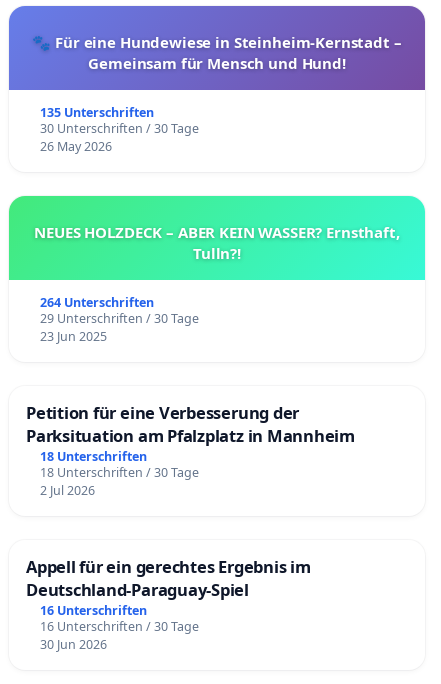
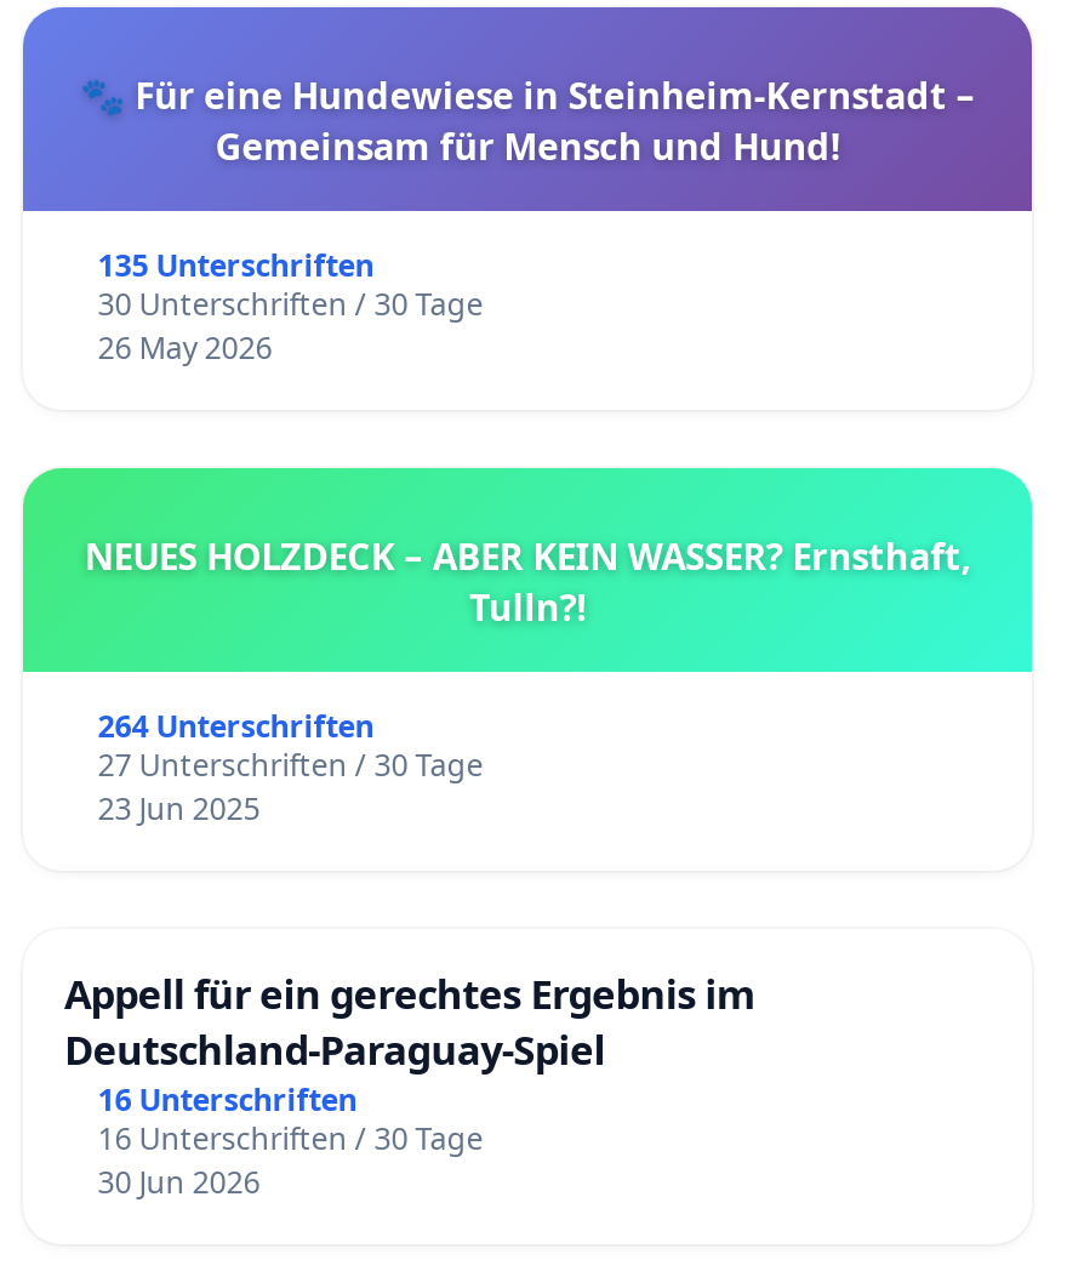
- 29 Unterschriften / 30 Tage
+ 27 Unterschriften / 30 Tage

- Petition für eine Verbesserung der
- Parksituation am Pfalzplatz in Mannheim
- 18 Unterschriften
- 18 Unterschriften / 30 Tage
- 2 Jul 2026
